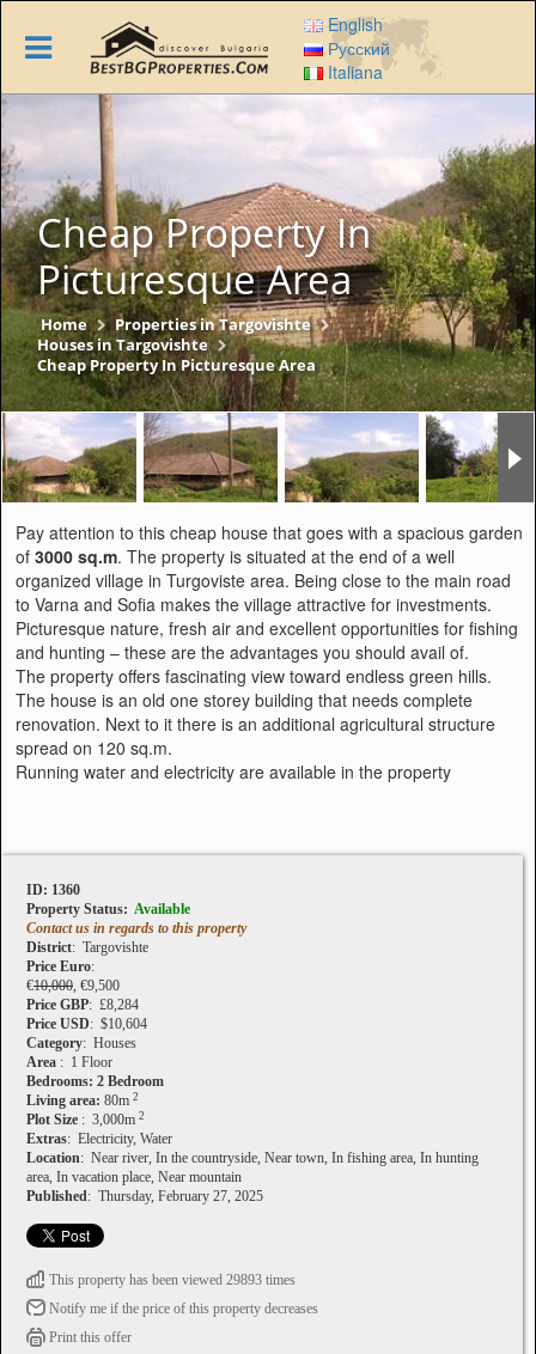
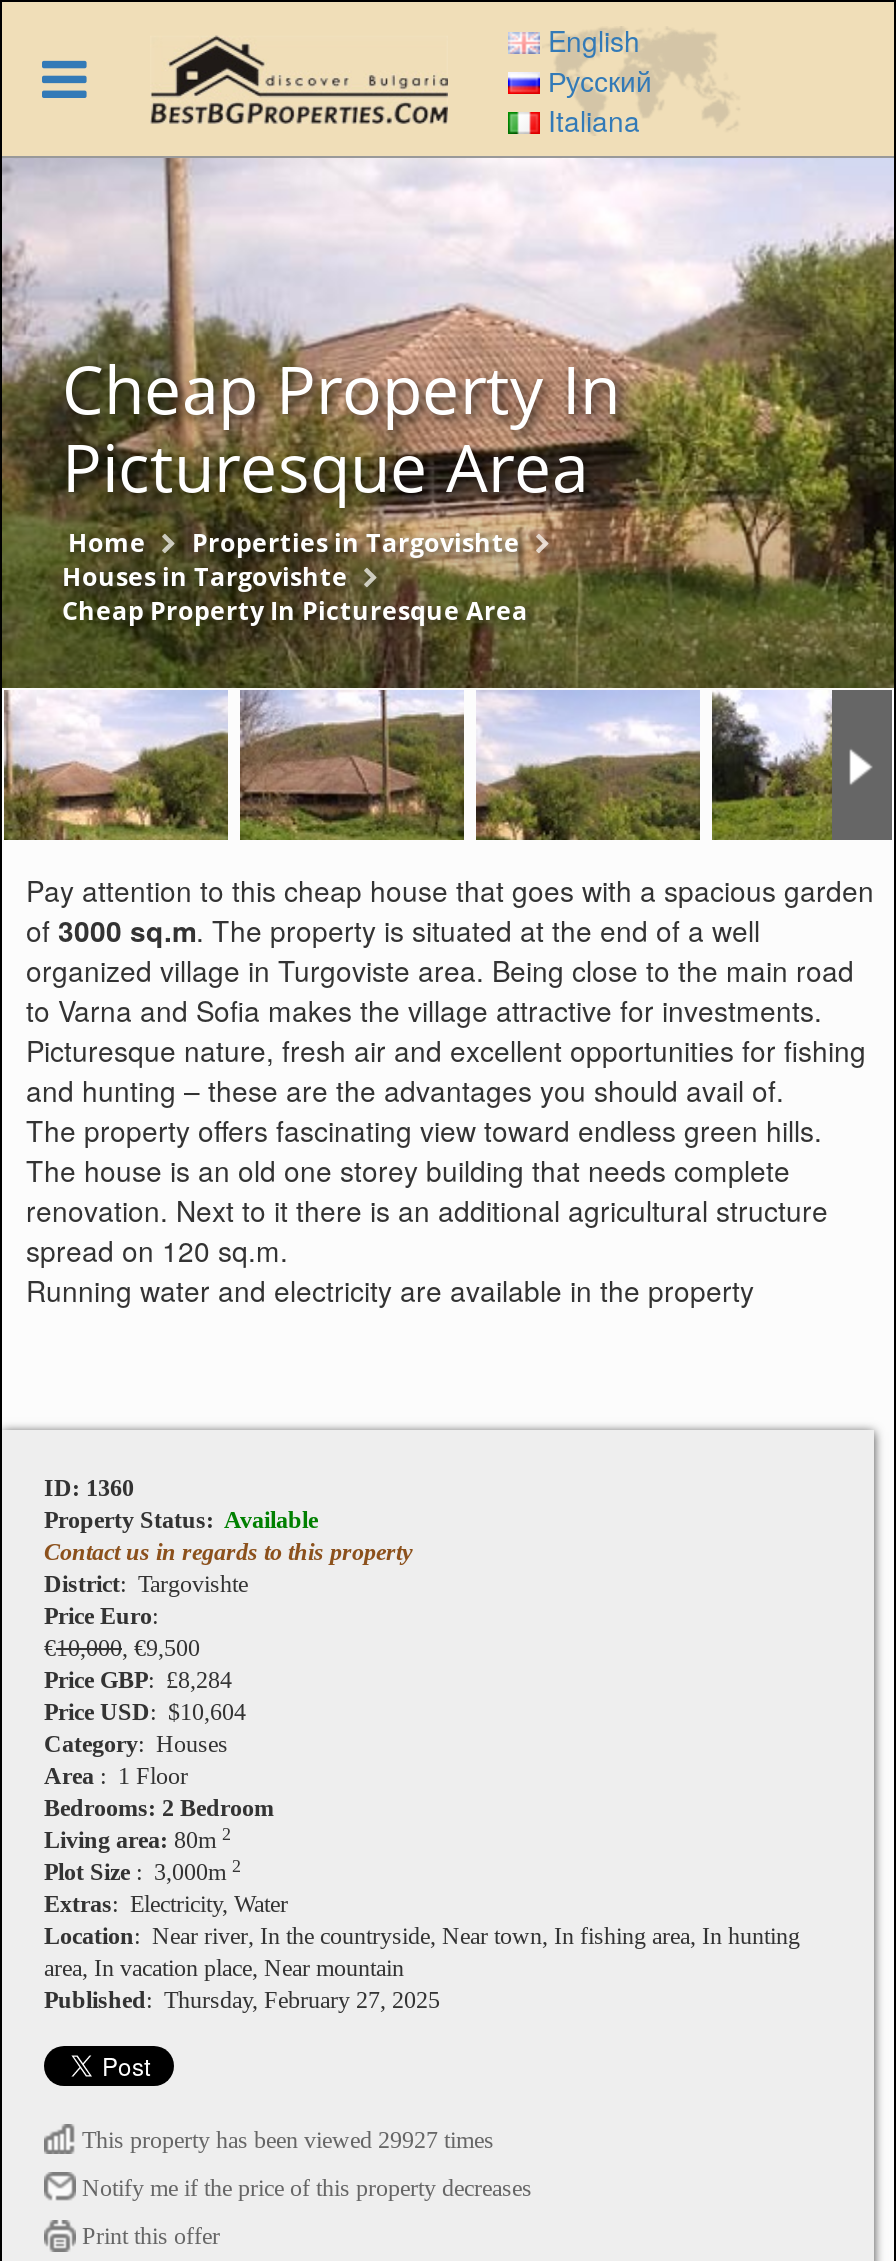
- This property has been viewed 29893 times
+ This property has been viewed 29927 times
